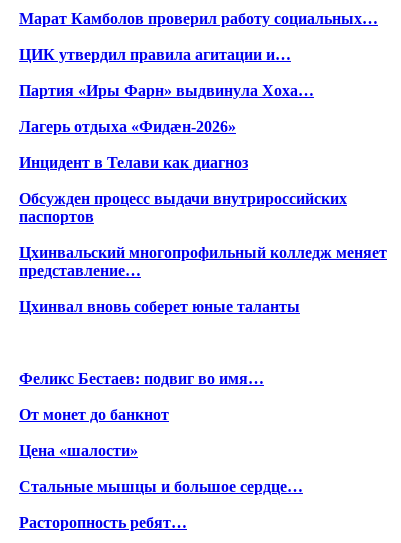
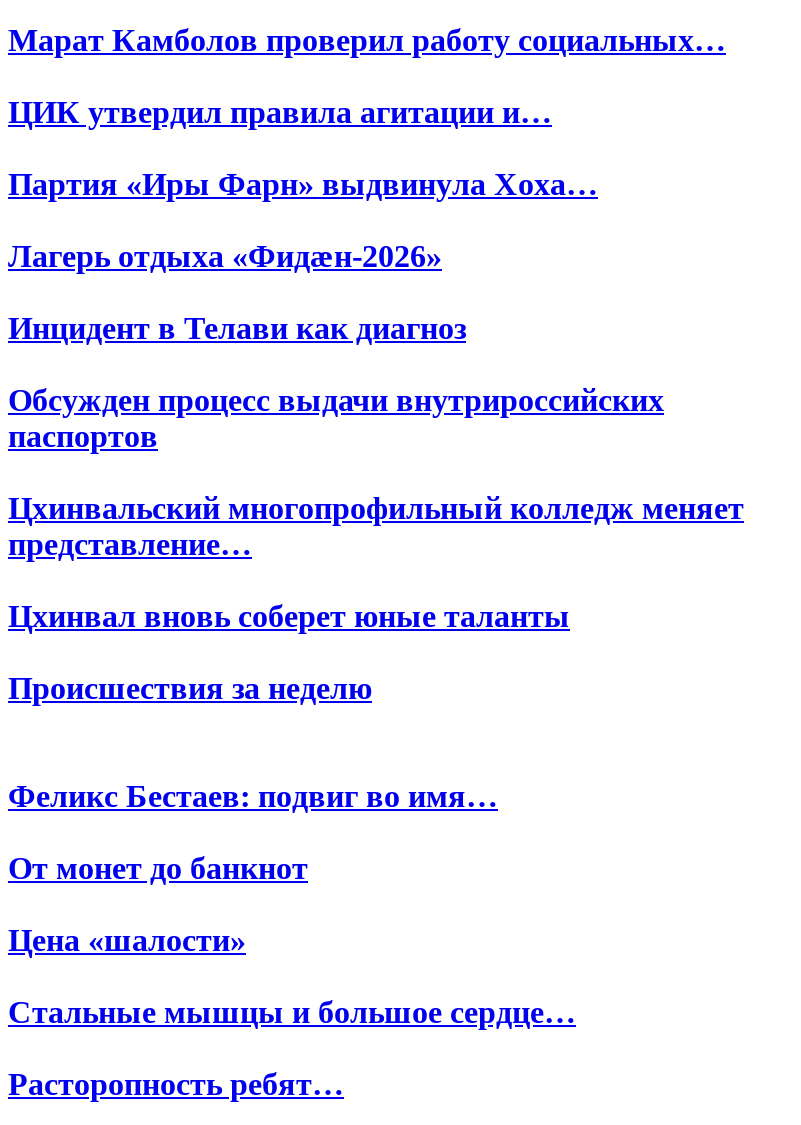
+ Происшествия за неделю
